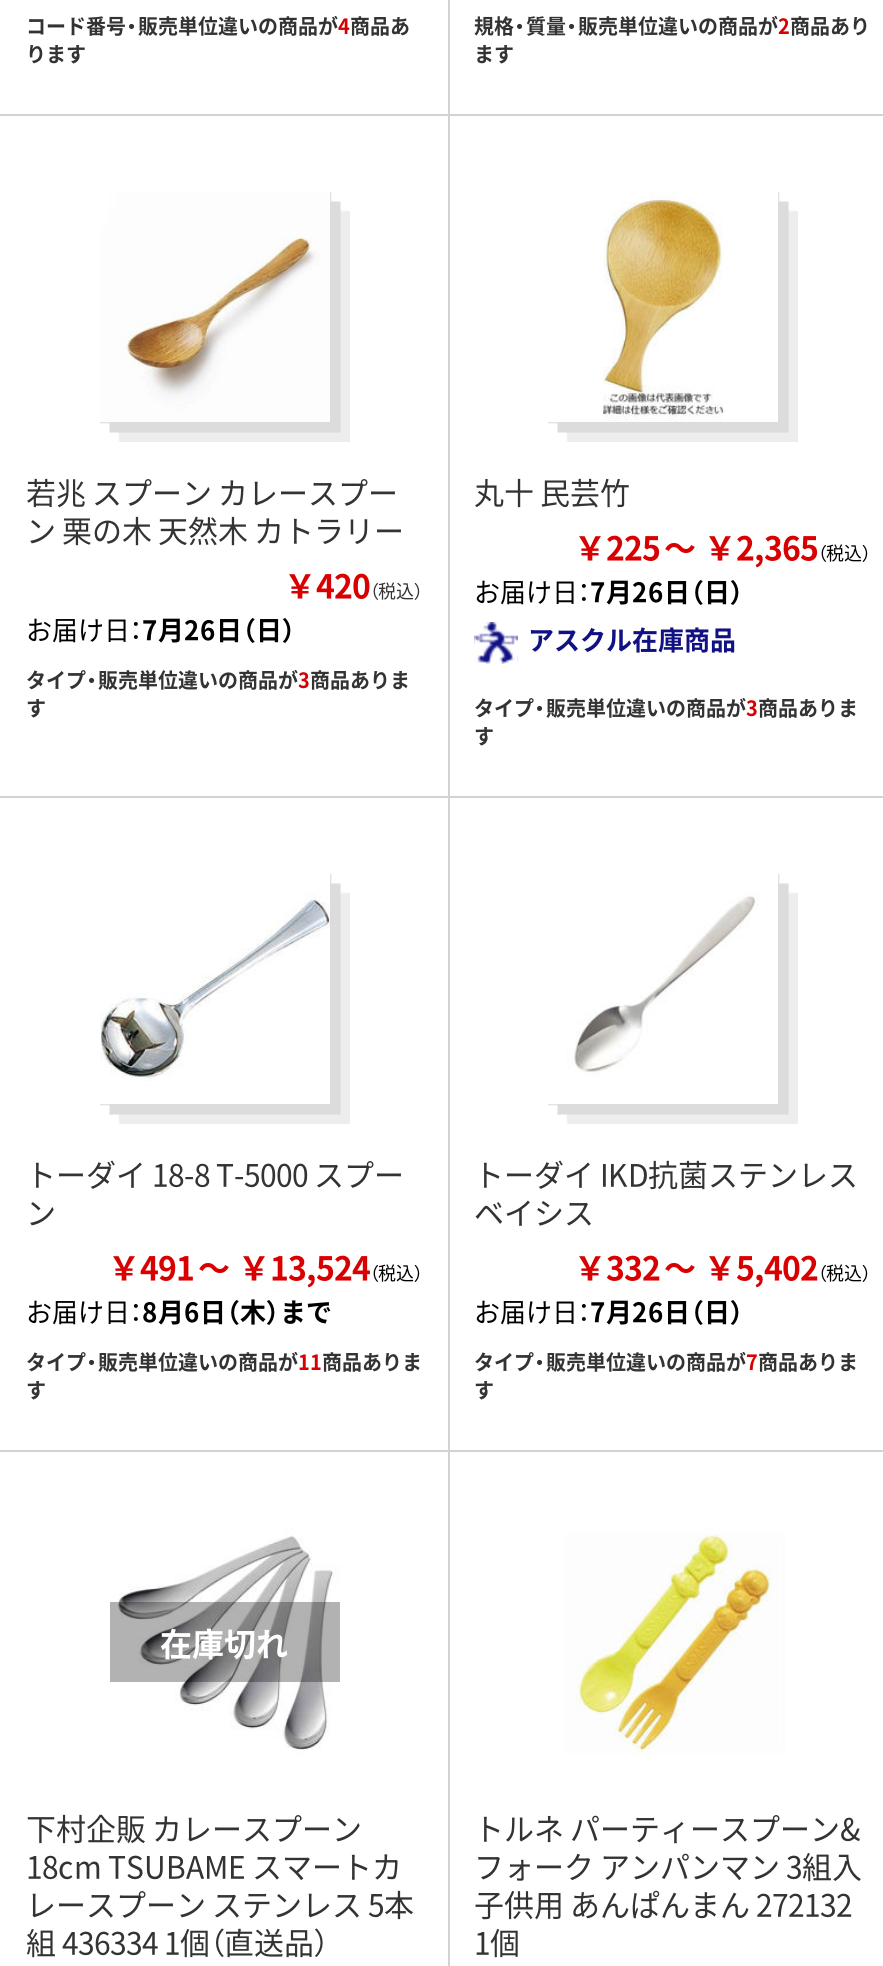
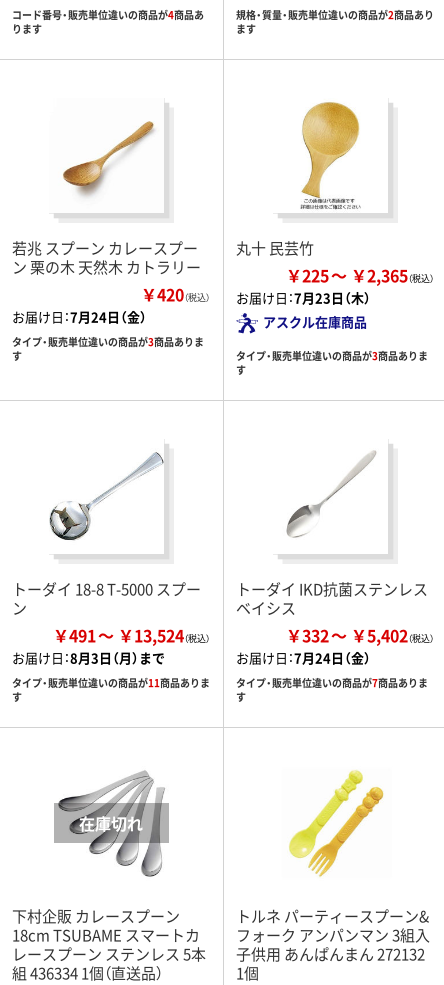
- お届け日：7月26日（日）
+ お届け日：7月23日（木）

- お届け日：7月26日（日）
+ お届け日：7月24日（金）

- お届け日：8月6日（木）まで
+ お届け日：8月3日（月）まで

- お届け日：7月26日（日）
+ お届け日：7月24日（金）
